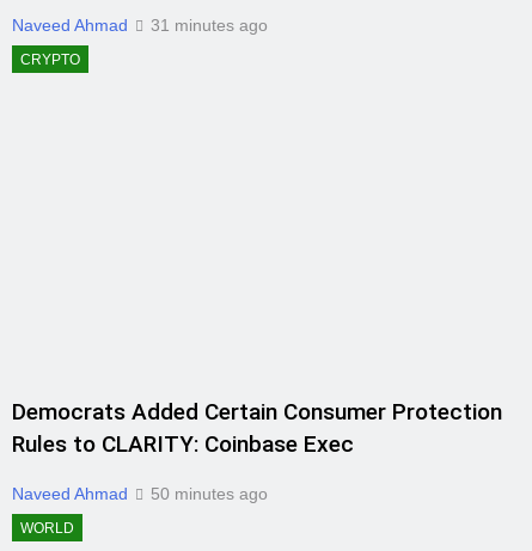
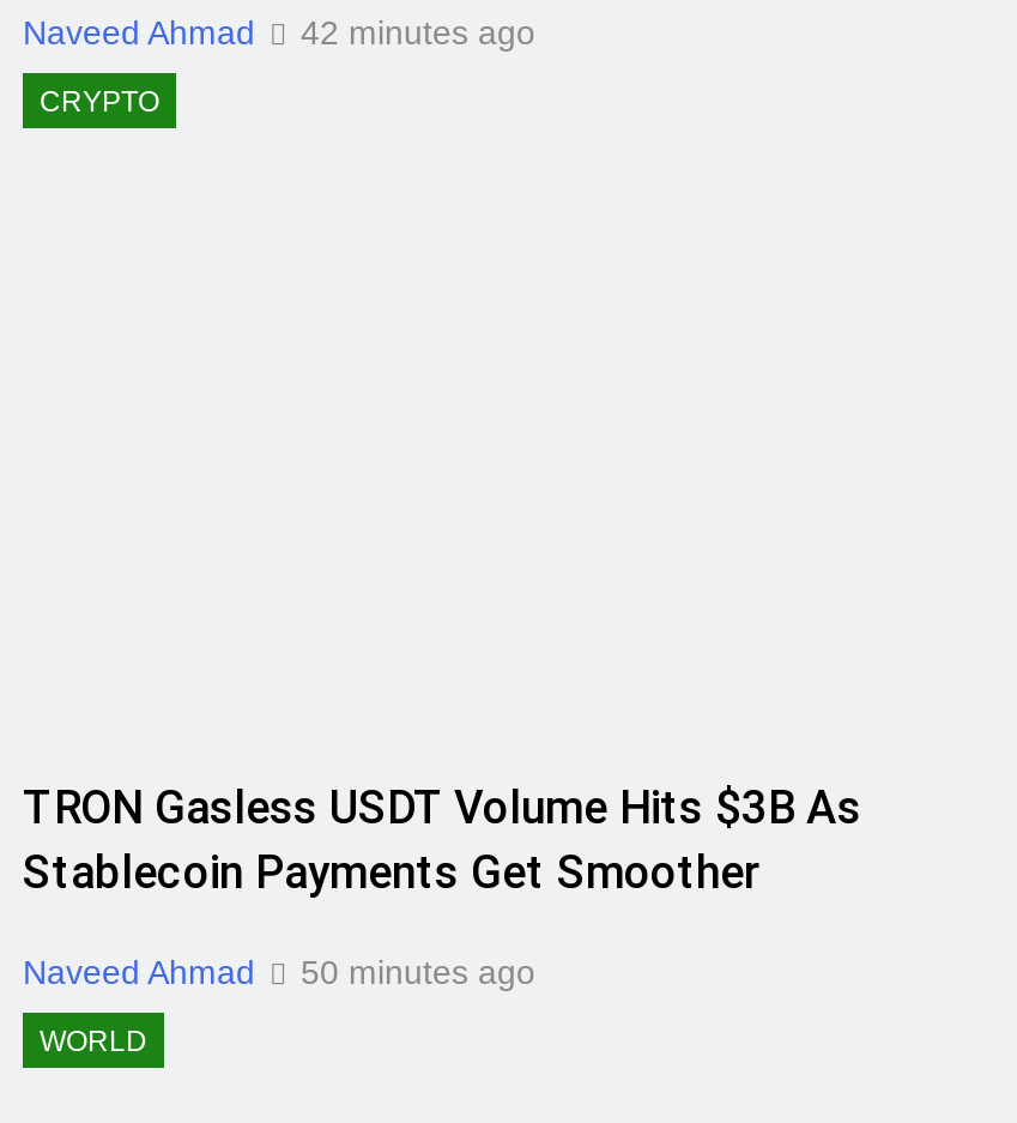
- Naveed Ahmad 31 minutes ago
+ Naveed Ahmad 42 minutes ago

- Democrats Added Certain Consumer Protection
- Rules to CLARITY: Coinbase Exec
+ TRON Gasless USDT Volume Hits $3B As
+ Stablecoin Payments Get Smoother
